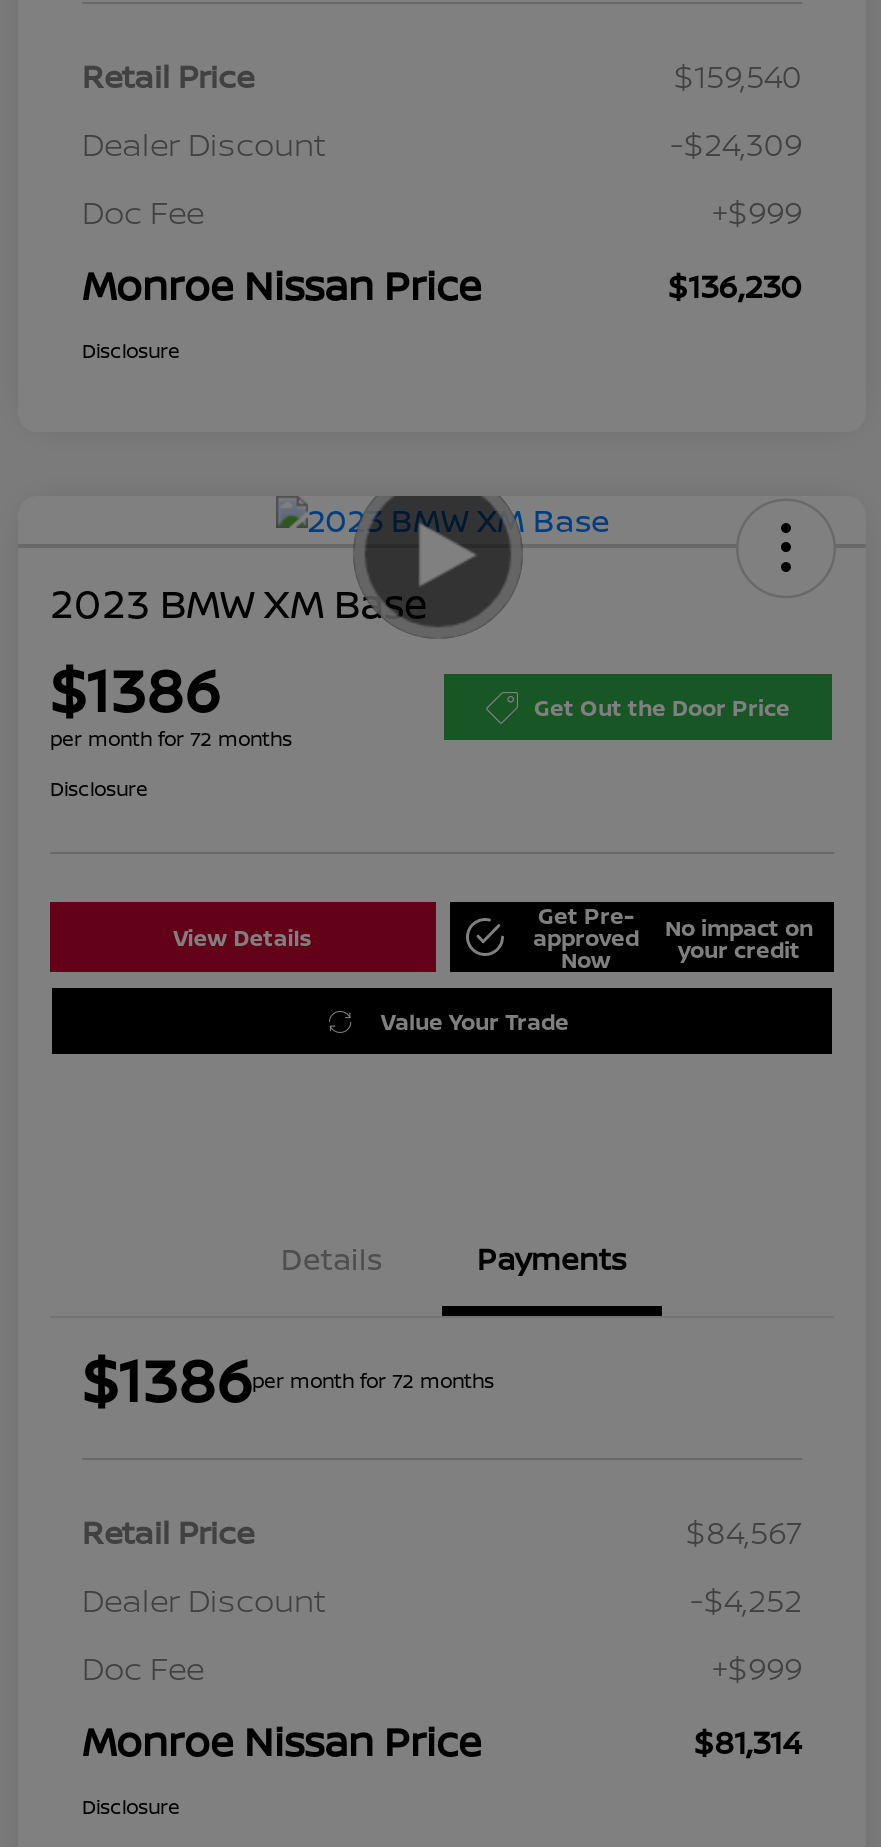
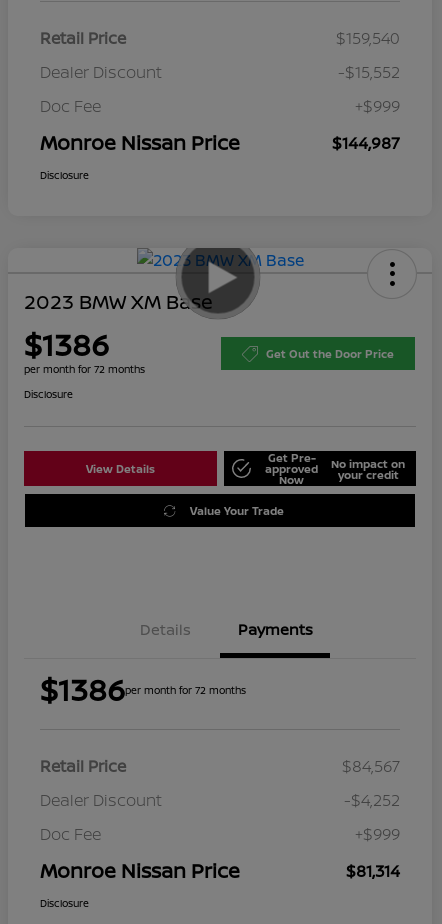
- -$24,309
+ -$15,552

- $136,230
+ $144,987
